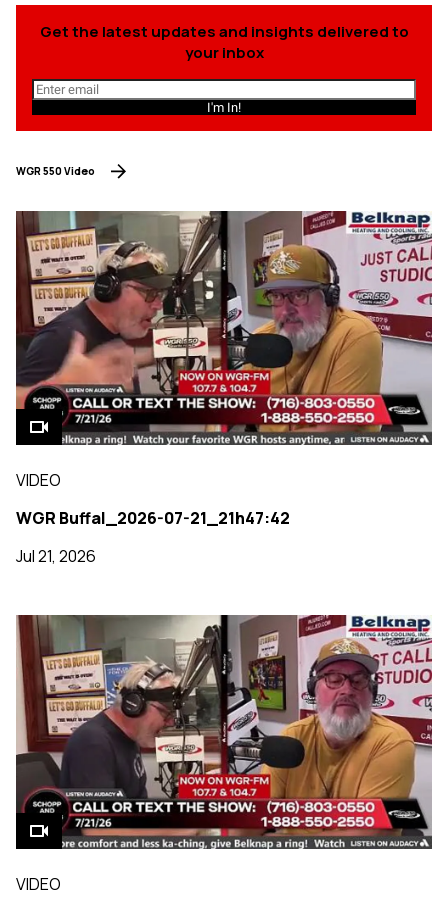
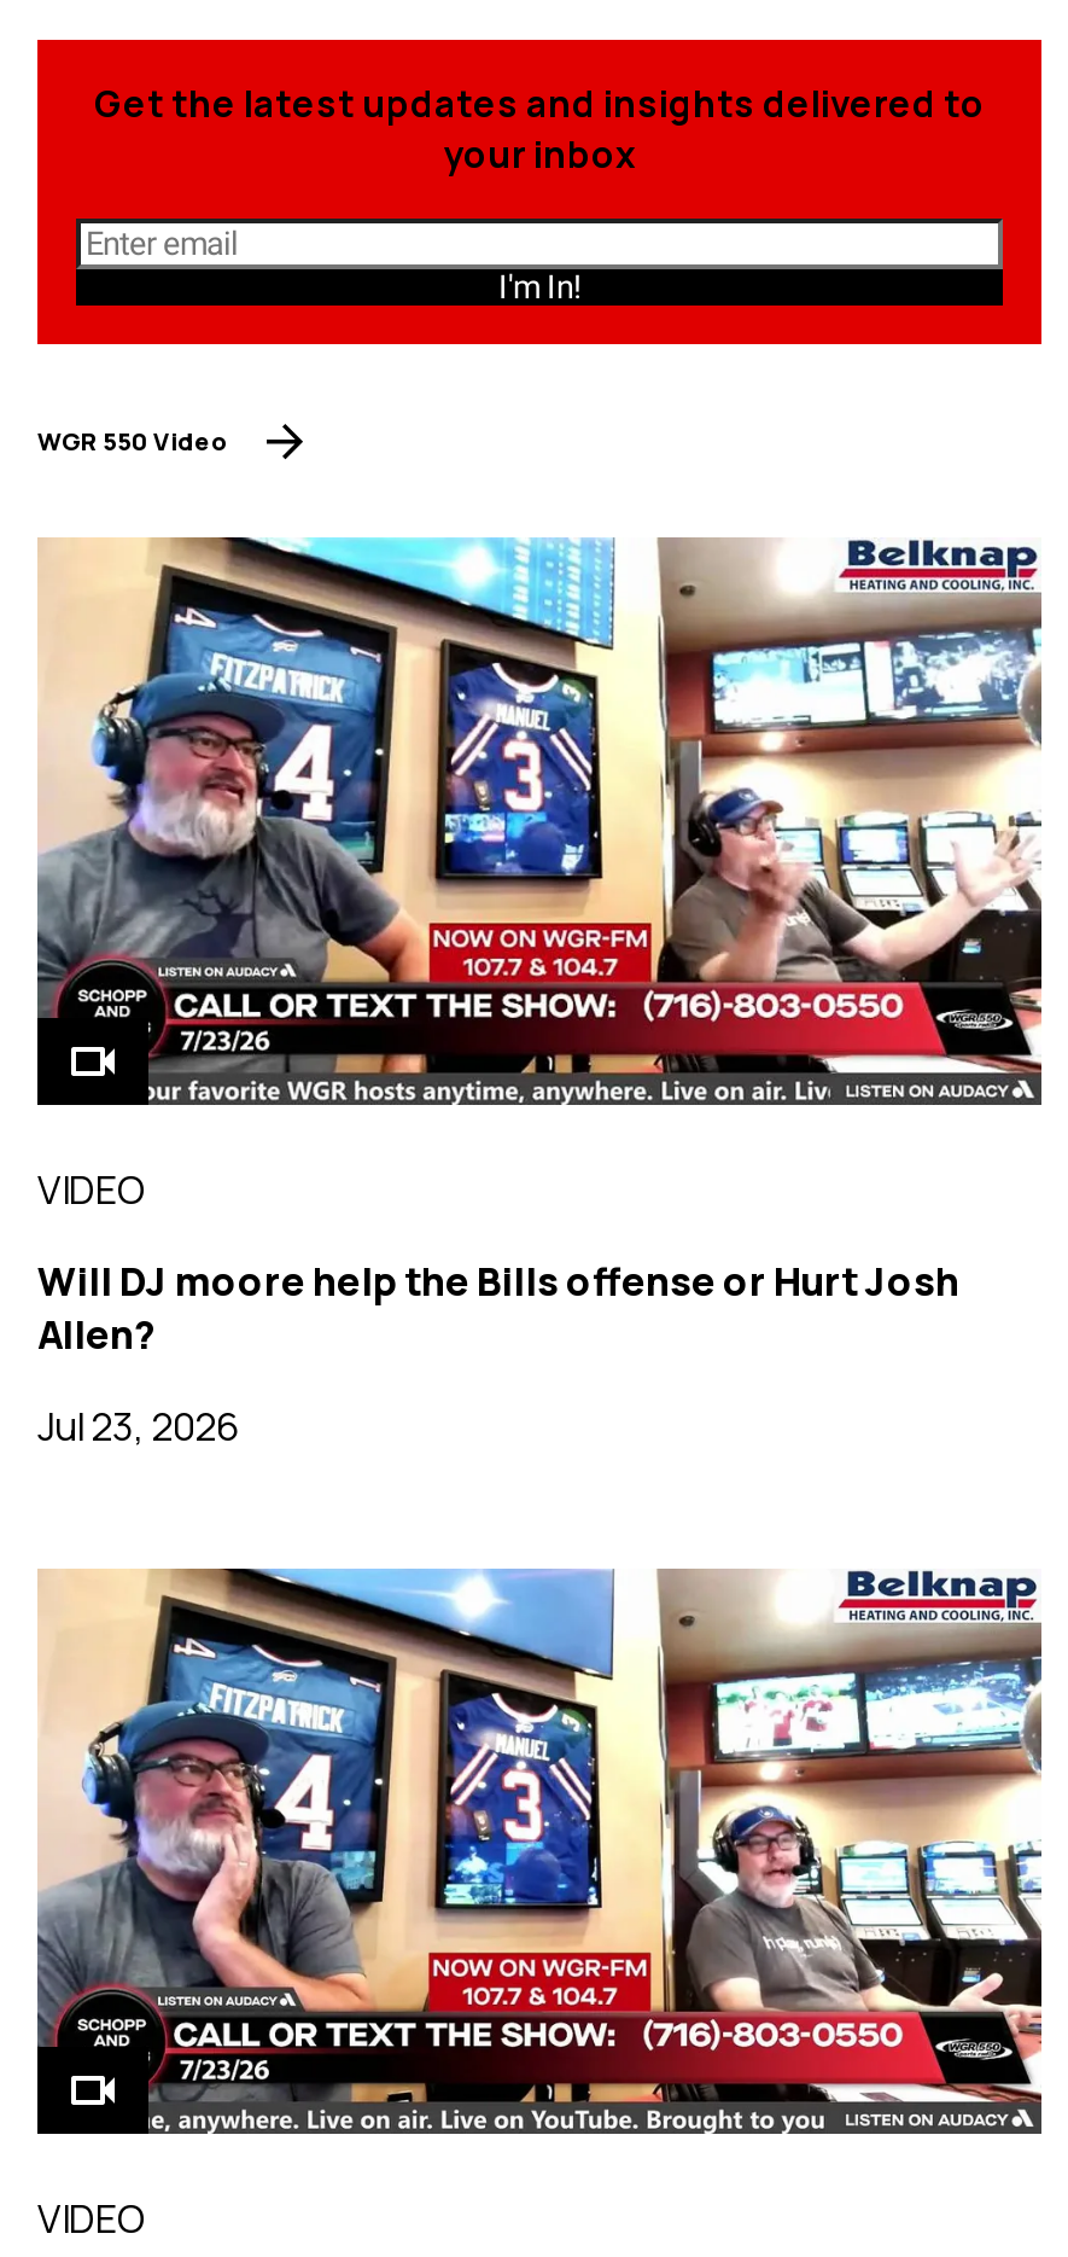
- [image]
+ [image]

- WGR Buffal_2026-07-21_21h47:42
+ Will DJ moore help the Bills offense or Hurt Josh
+ Allen?

- Jul 21, 2026
+ Jul 23, 2026

- [image]
+ [image]
